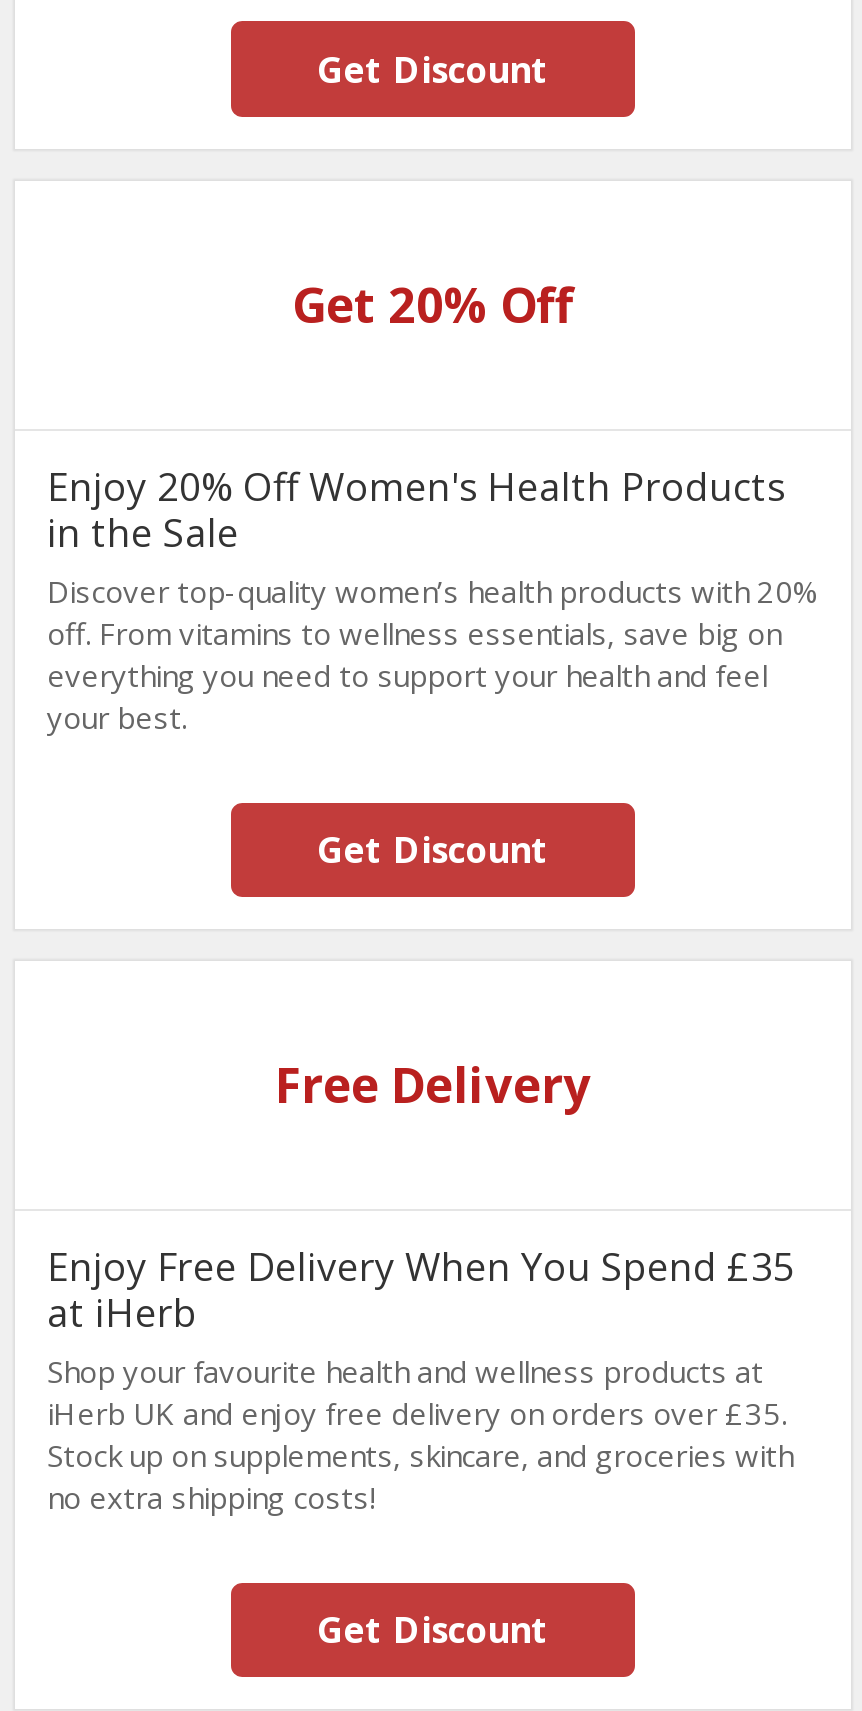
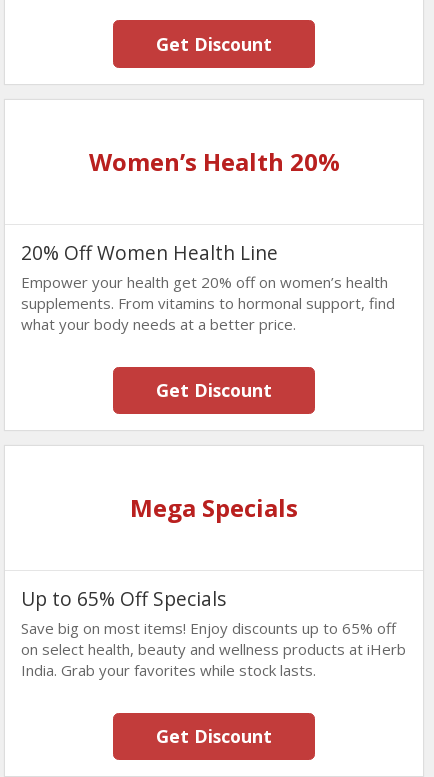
- Get 20% Off
+ Women’s Health 20%

- Enjoy 20% Off Women's Health Products
- in the Sale
- Discover top-quality women’s health products with 20%
- off. From vitamins to wellness essentials, save big on
- everything you need to support your health and feel
- your best.
+ 20% Off Women Health Line
+ Empower your health get 20% off on women’s health
+ supplements. From vitamins to hormonal support, find
+ what your body needs at a better price.

- Free Delivery
+ Mega Specials

- Enjoy Free Delivery When You Spend £35
- at iHerb
- Shop your favourite health and wellness products at
- iHerb UK and enjoy free delivery on orders over £35.
- Stock up on supplements, skincare, and groceries with
- no extra shipping costs!
+ Up to 65% Off Specials
+ Save big on most items! Enjoy discounts up to 65% off
+ on select health, beauty and wellness products at iHerb
+ India. Grab your favorites while stock lasts.
